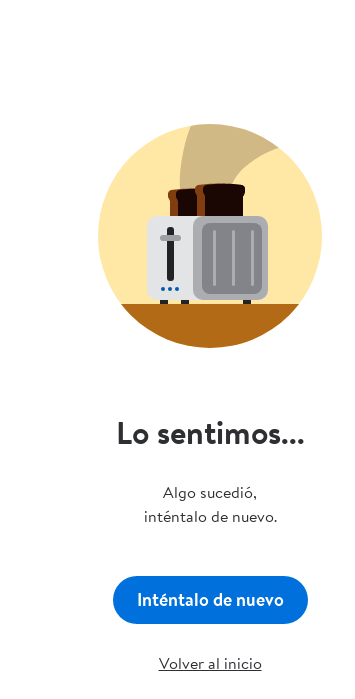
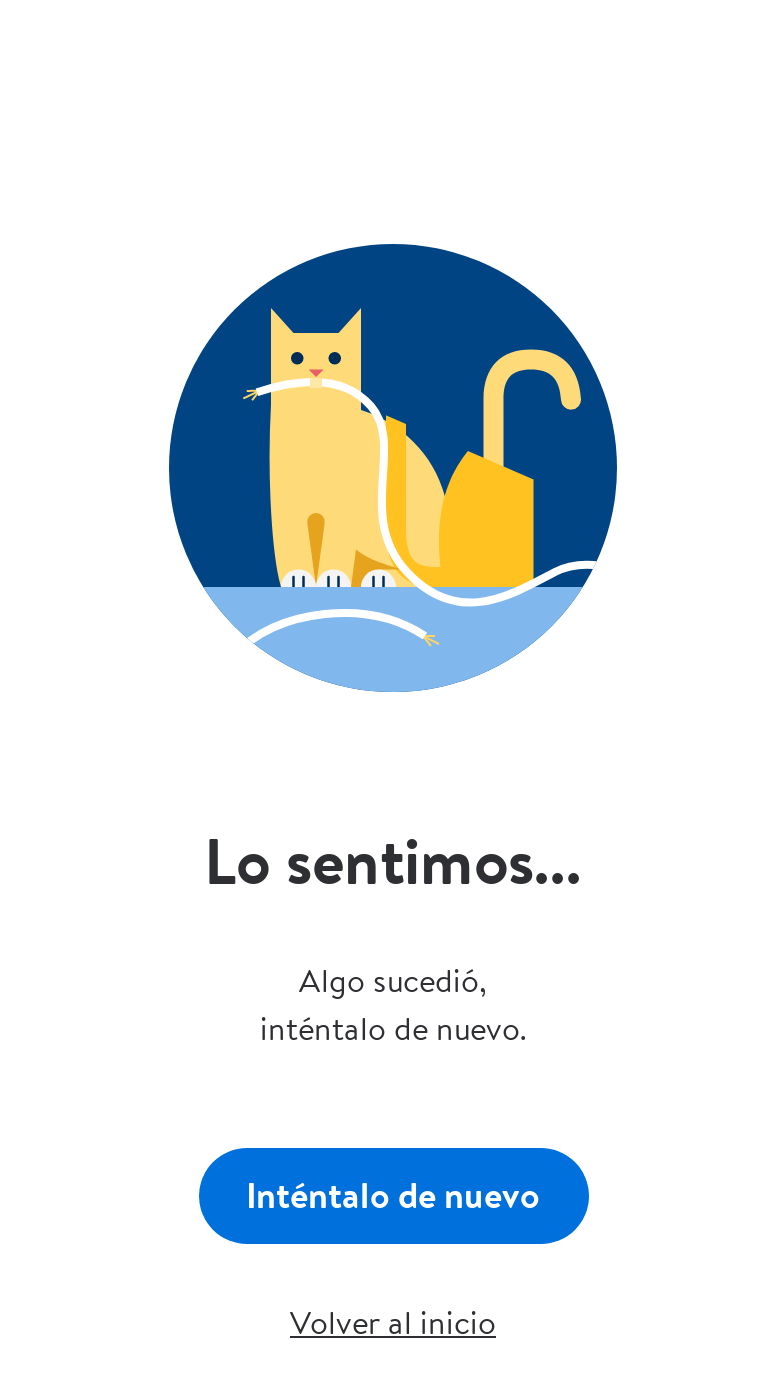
- [image]
+ [image]
